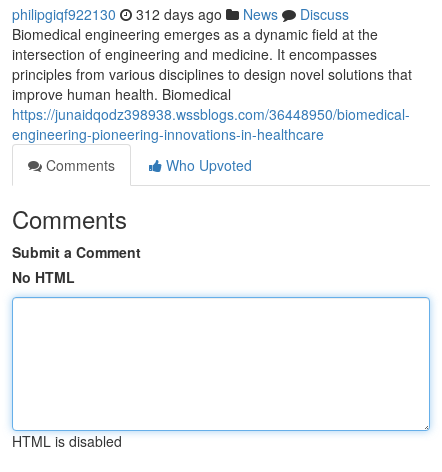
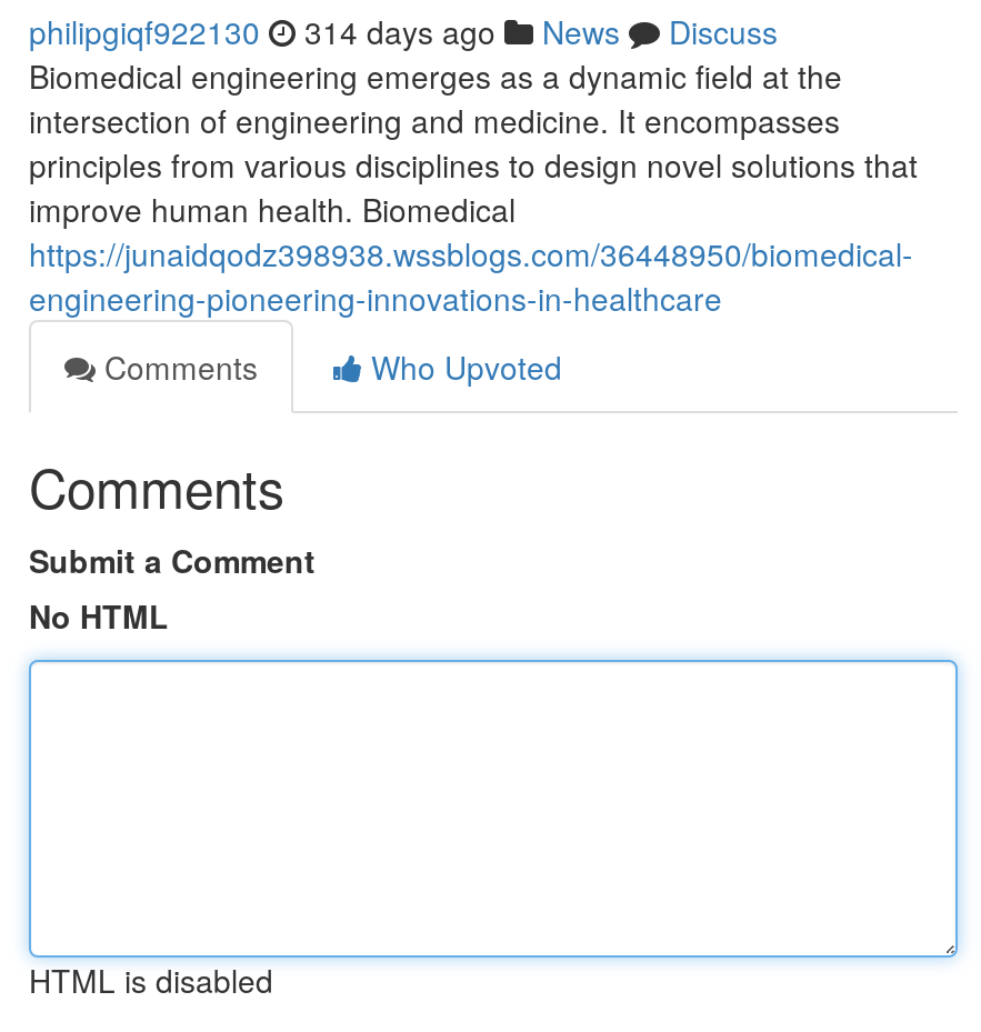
- philipgiqf922130 312 days ago News Discuss
+ philipgiqf922130 314 days ago News Discuss
